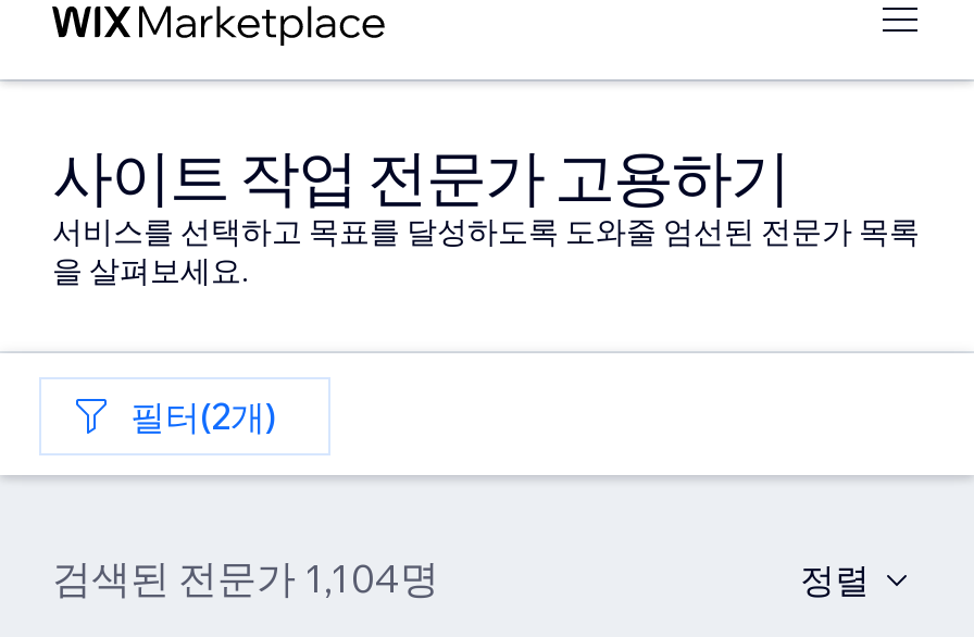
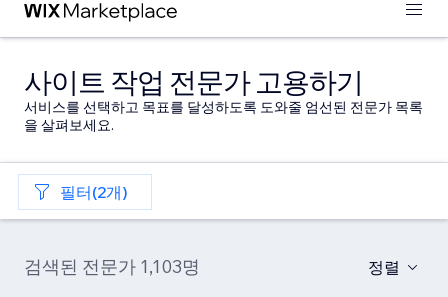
- 검색된 전문가 1,104명
+ 검색된 전문가 1,103명
